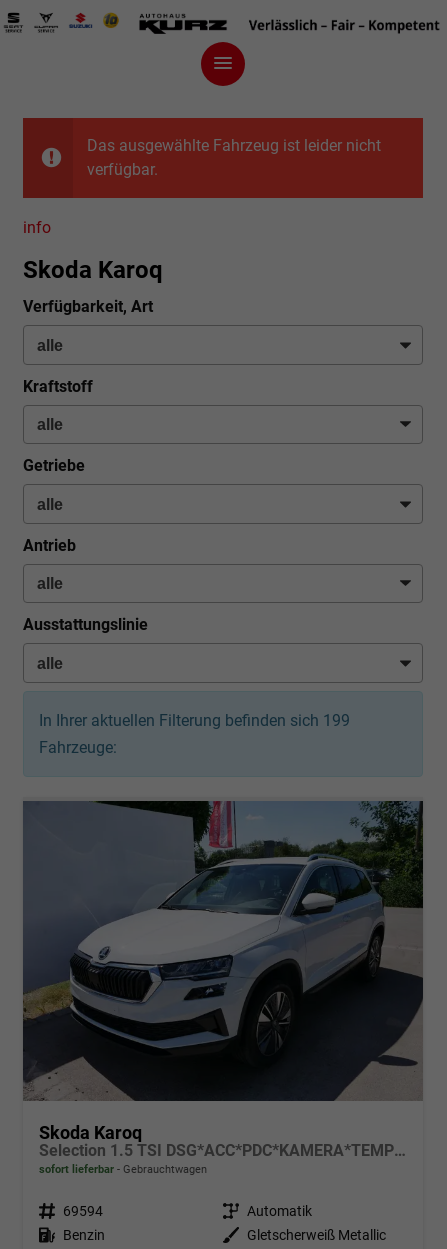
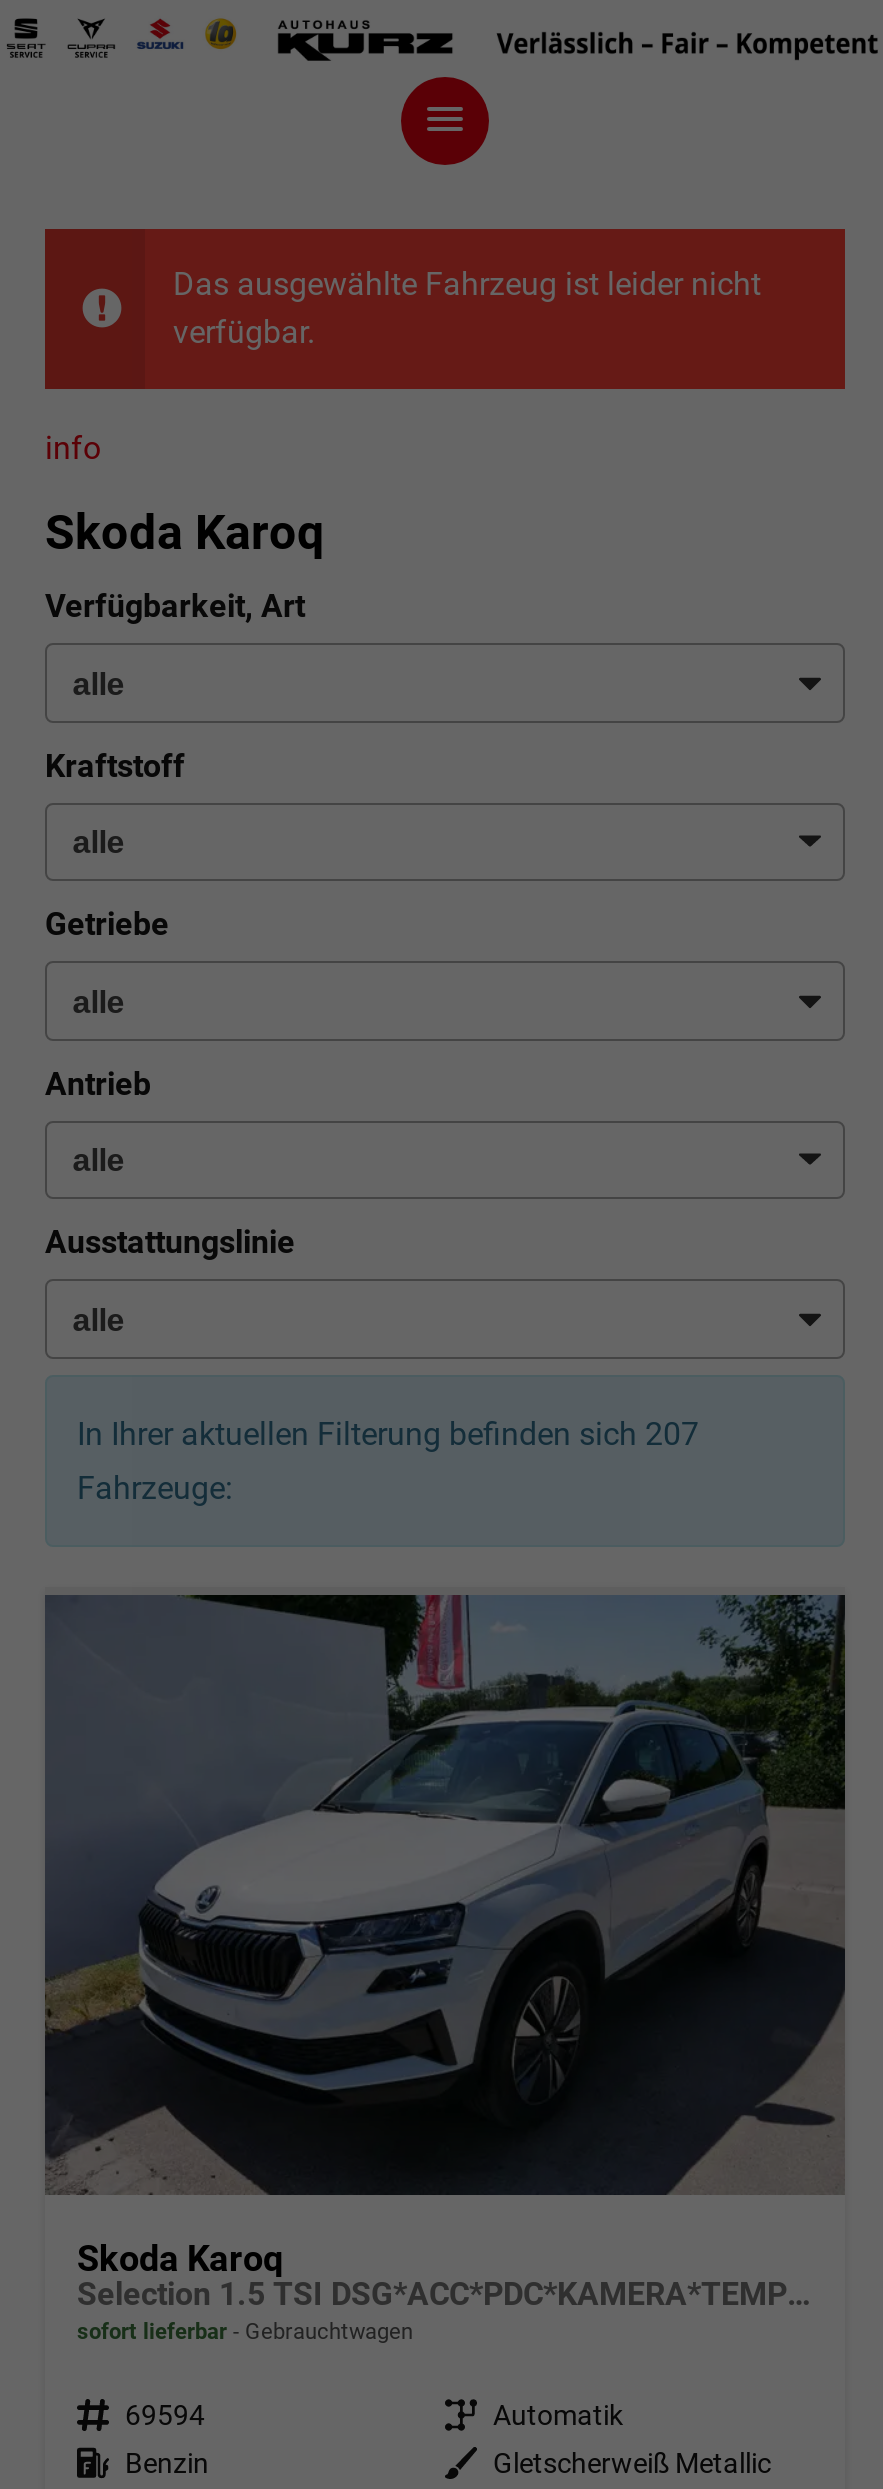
- In Ihrer aktuellen Filterung befinden sich 199
+ In Ihrer aktuellen Filterung befinden sich 207
